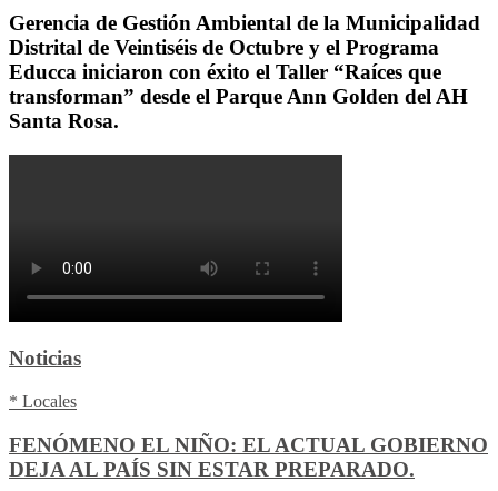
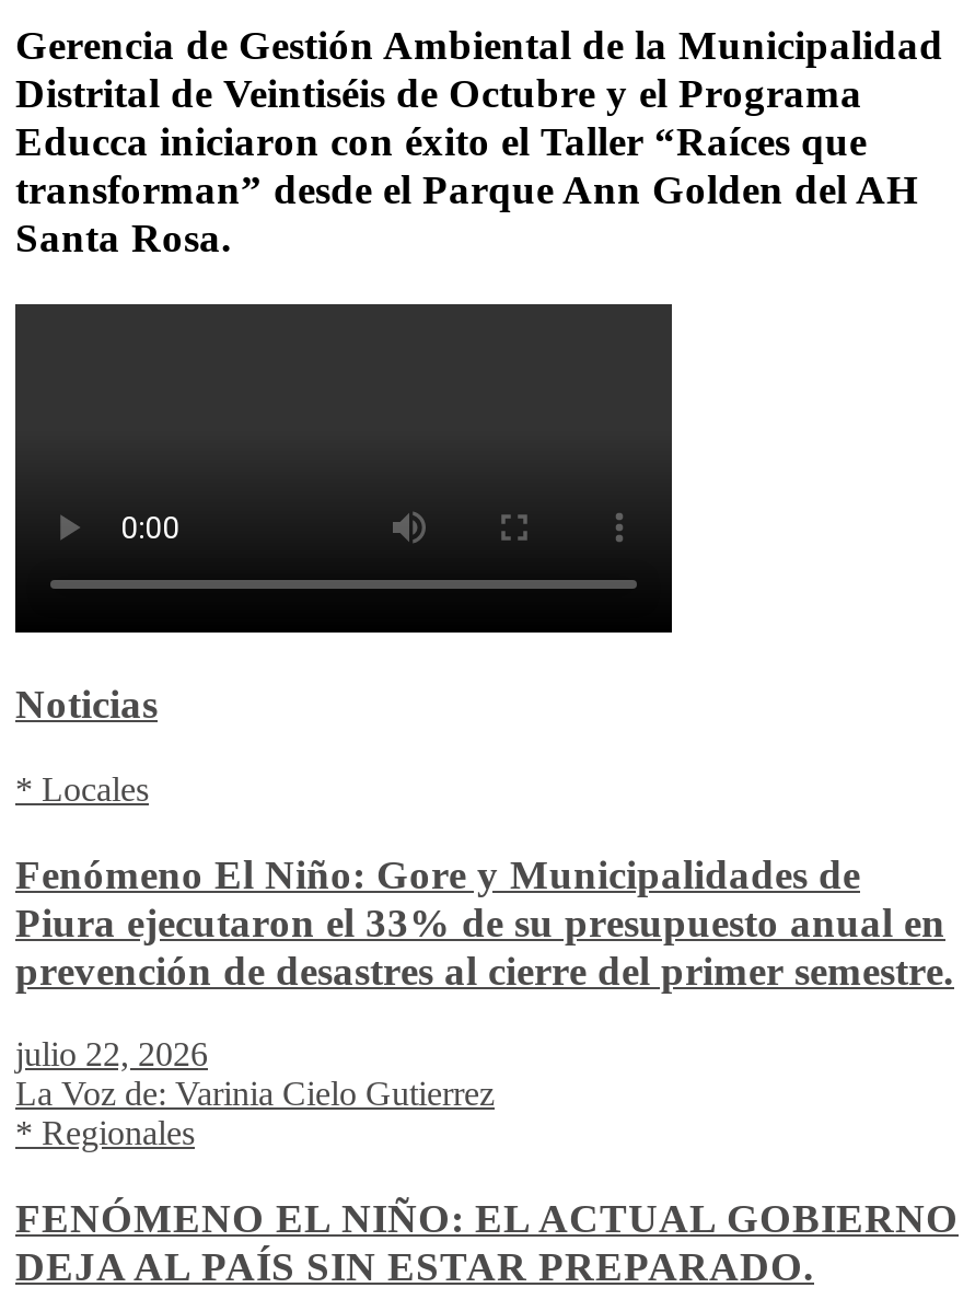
+ Fenómeno El Niño: Gore y Municipalidades de
+ Piura ejecutaron el 33% de su presupuesto anual en
+ prevención de desastres al cierre del primer semestre.
+ julio 22, 2026
+ La Voz de: Varinia Cielo Gutierrez
+ * Regionales
